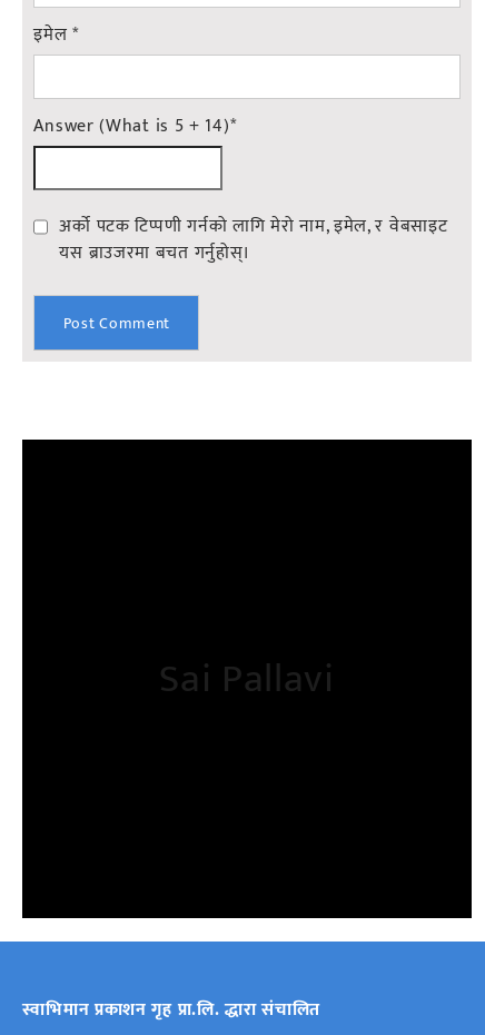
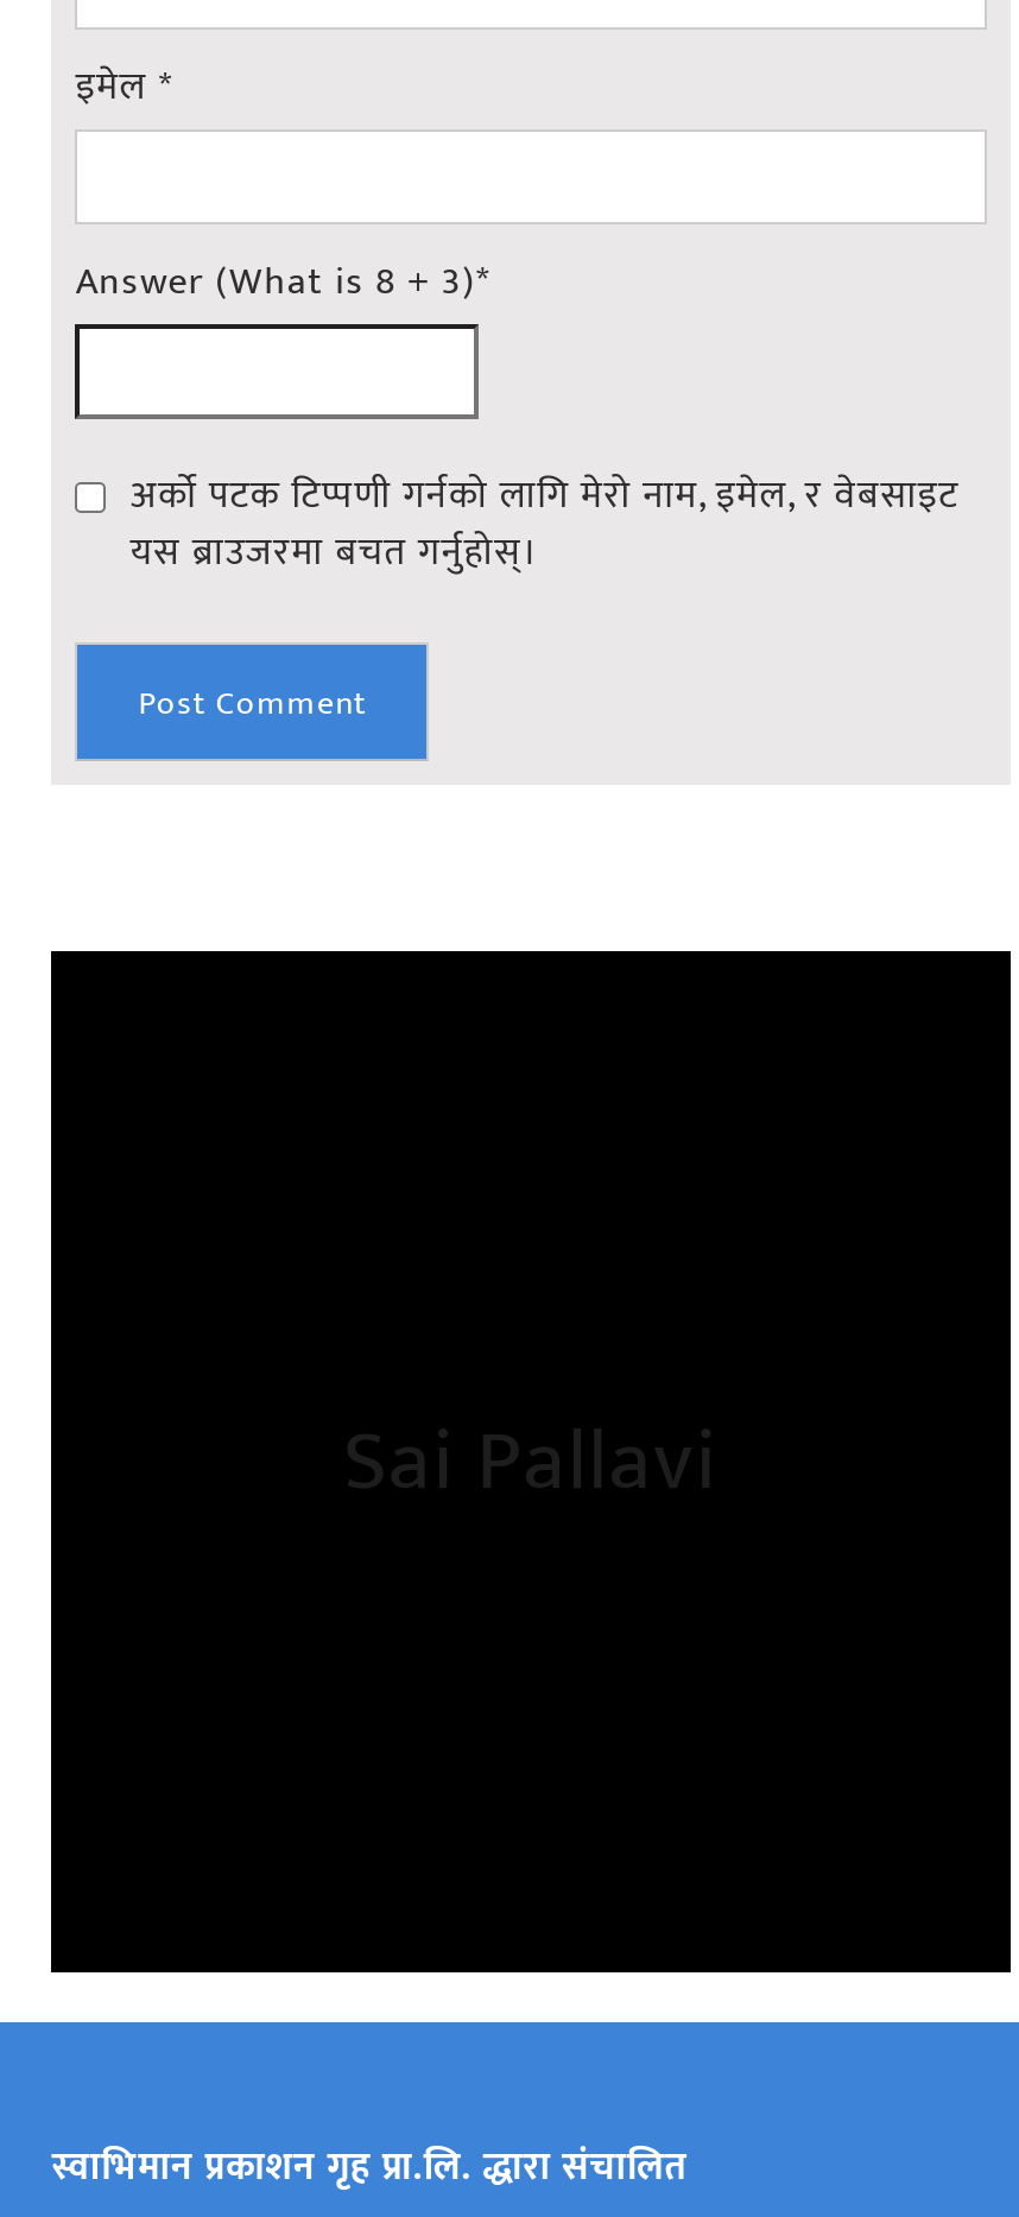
- Answer (What is 5 + 14)*
+ Answer (What is 8 + 3)*
